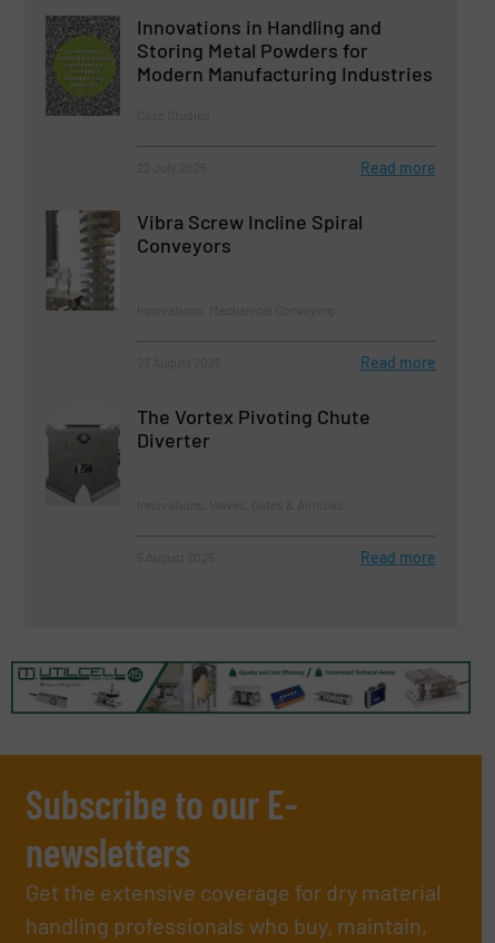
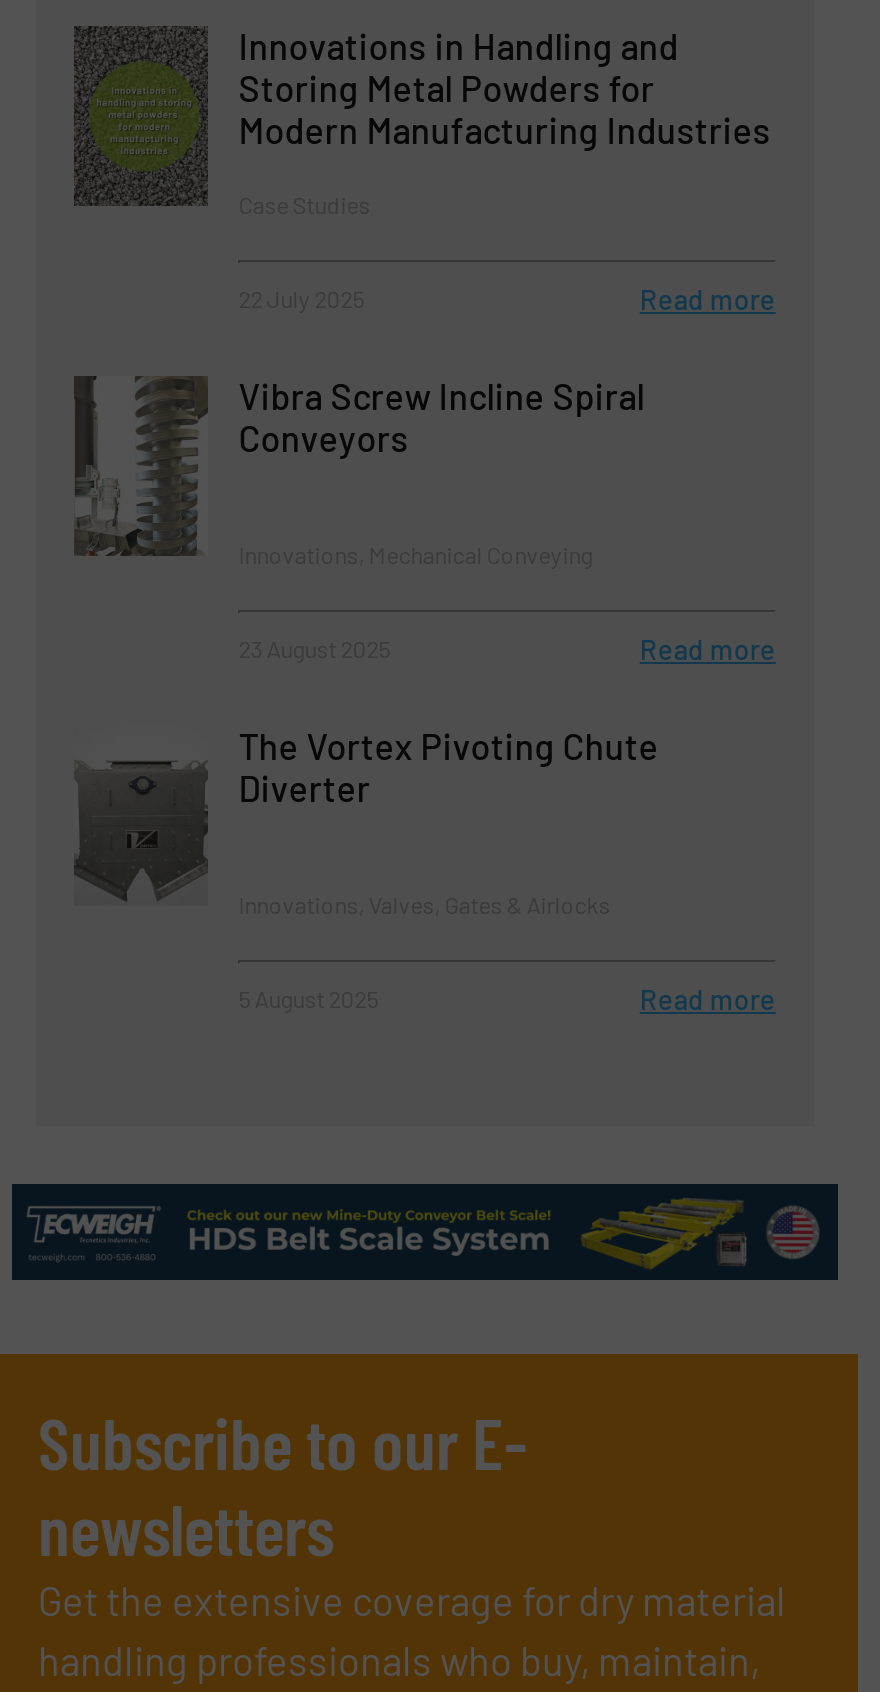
- [image]
+ [image]
